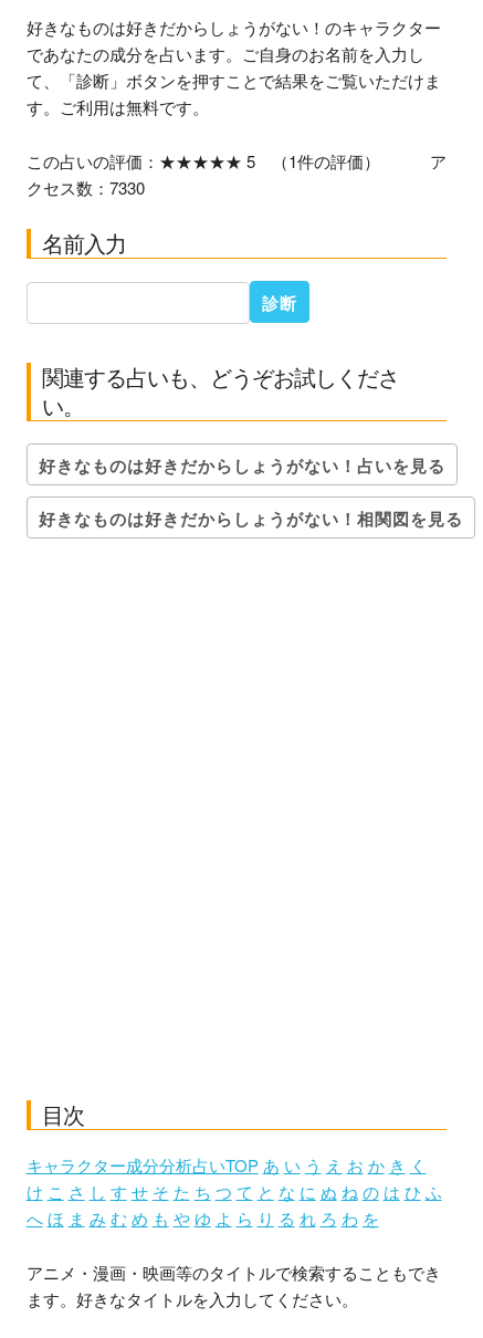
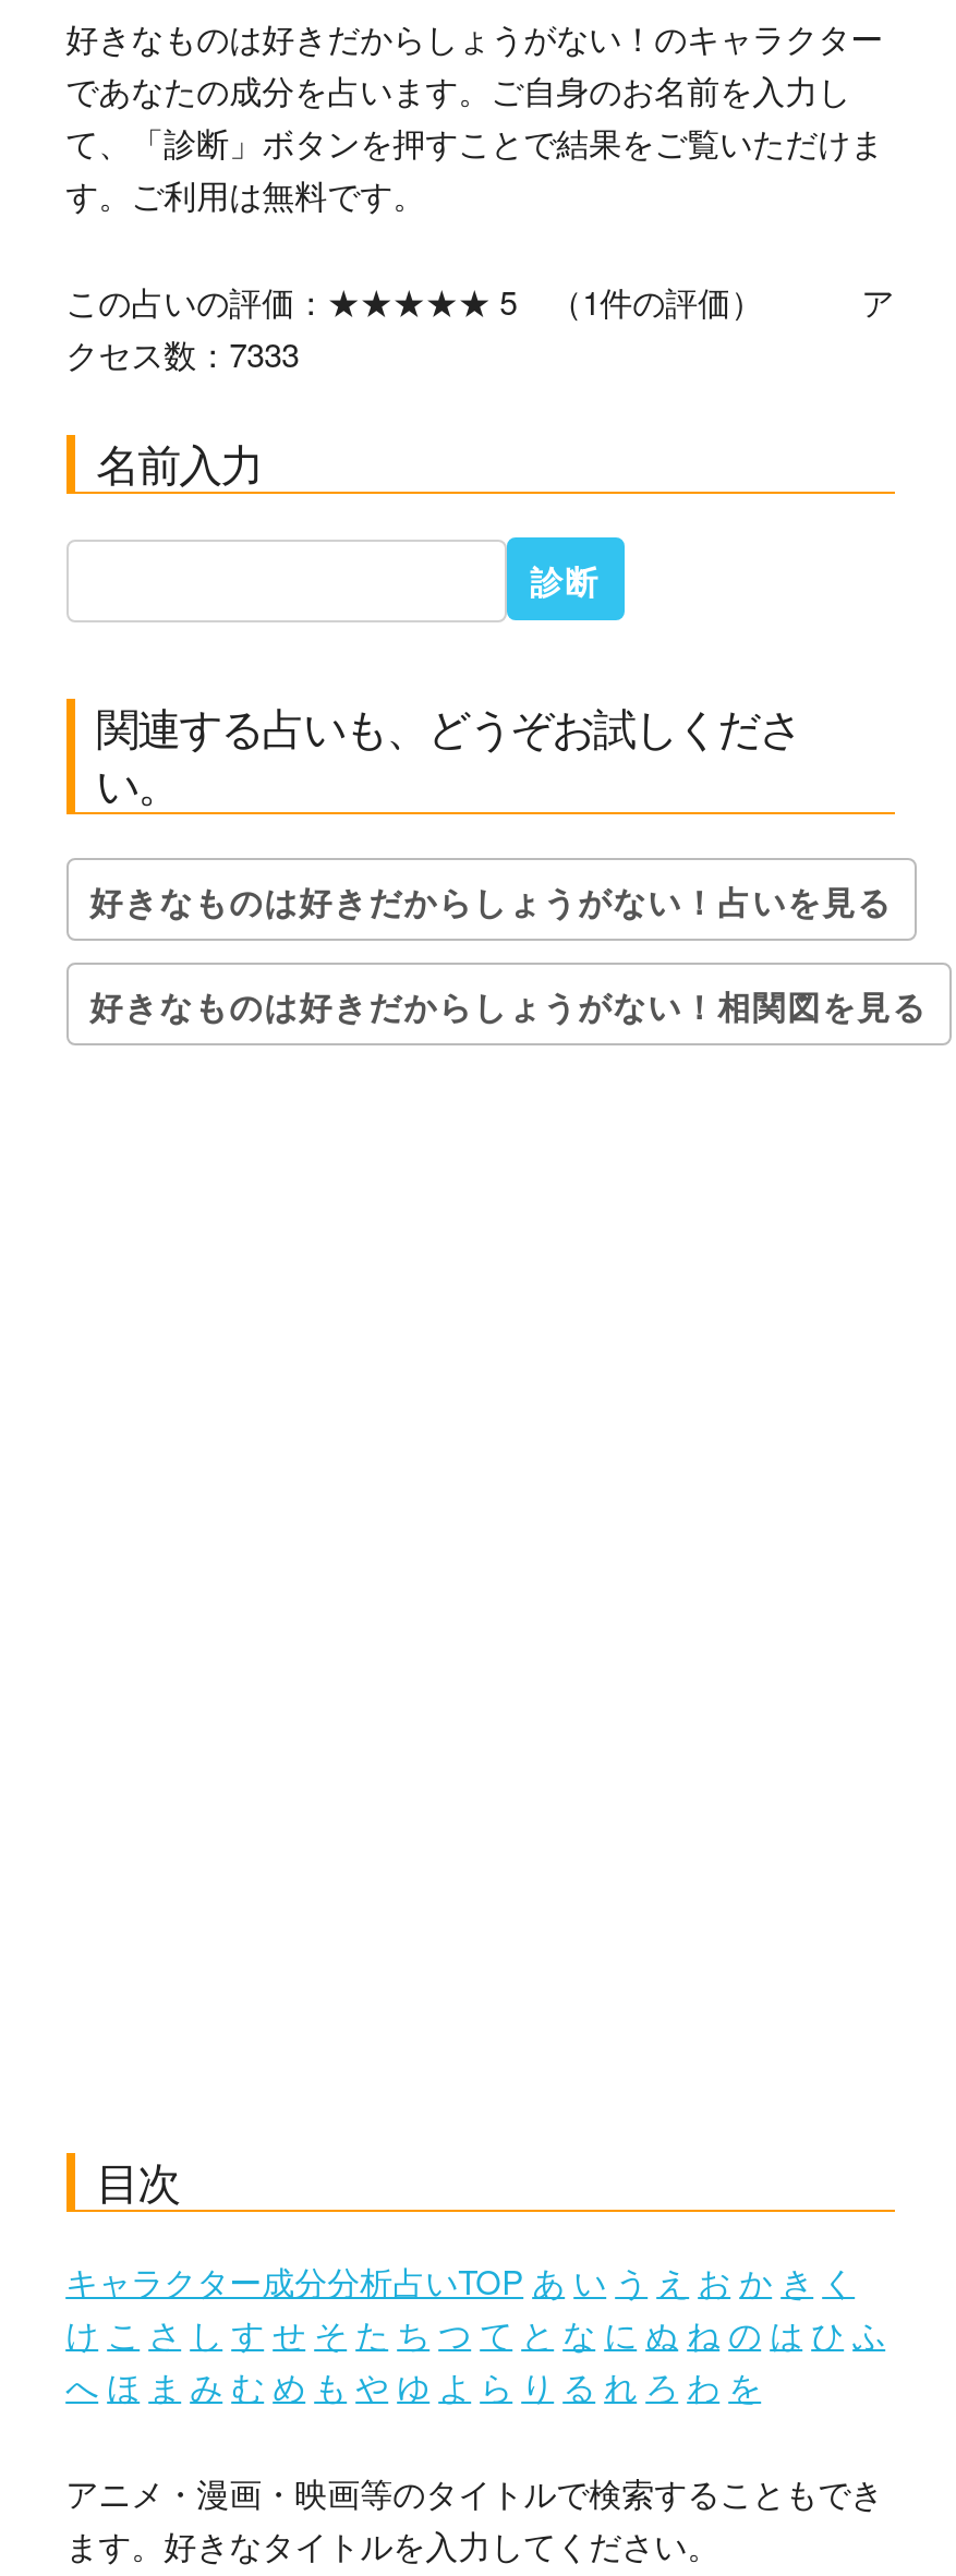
- クセス数：7330
+ クセス数：7333
